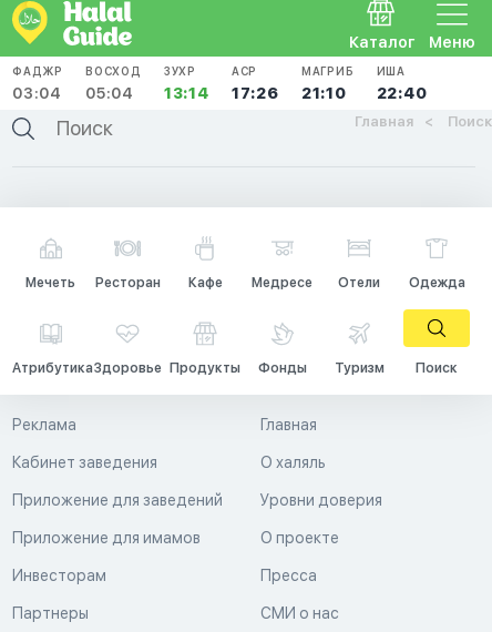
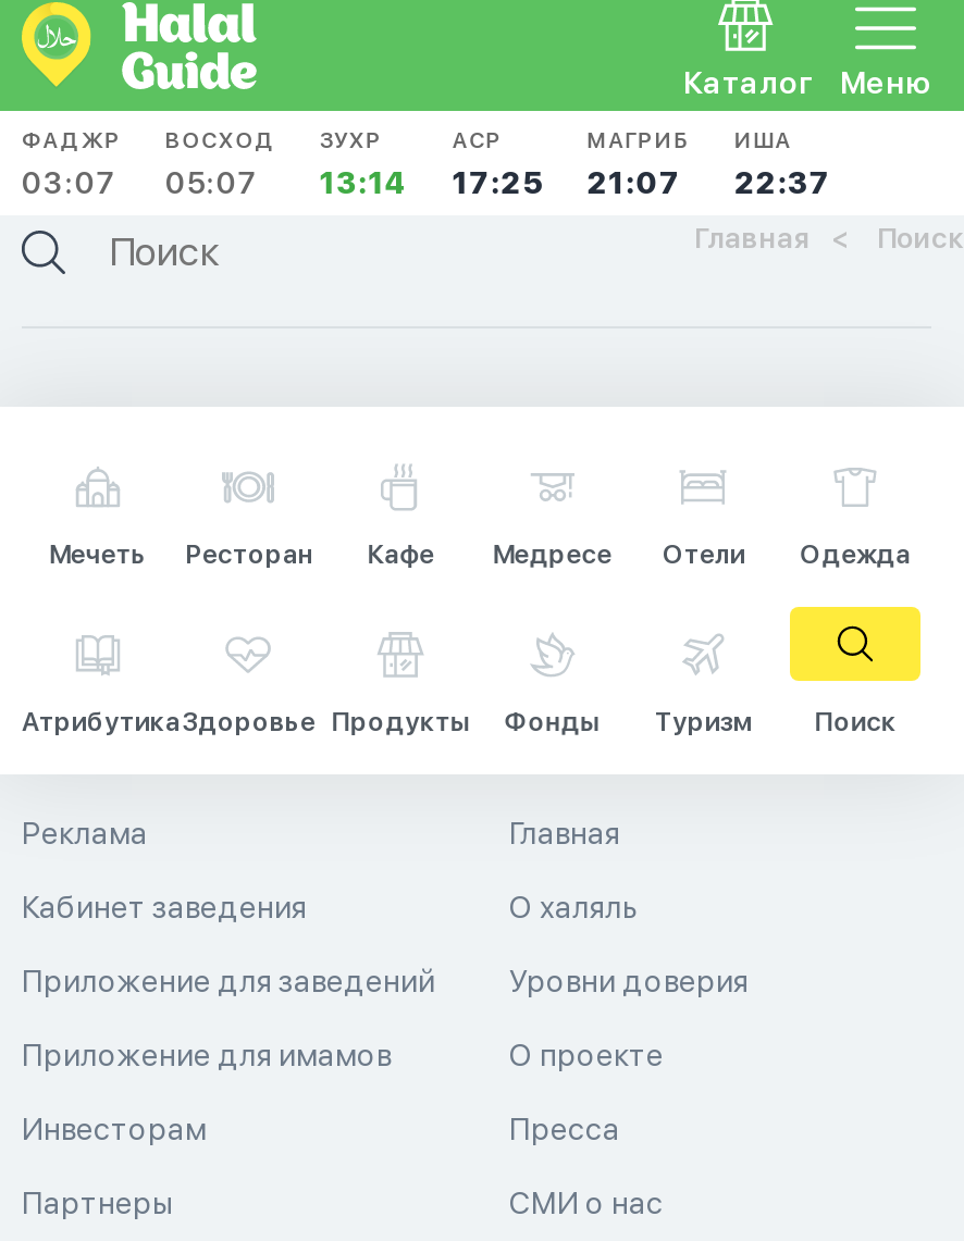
- 03:04
+ 03:07

- 05:04
+ 05:07

- 17:26
+ 17:25

- 21:10
+ 21:07

- 22:40
+ 22:37
